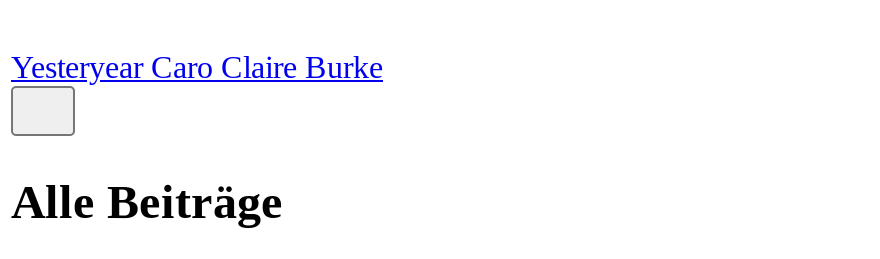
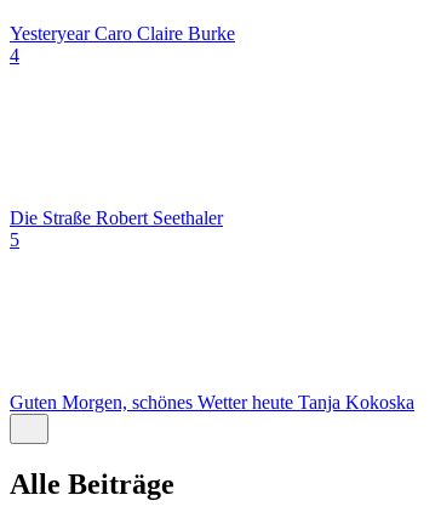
+ 4

+ Die Straße Robert Seethaler
+ 5

+ Guten Morgen, schönes Wetter heute Tanja Kokoska
